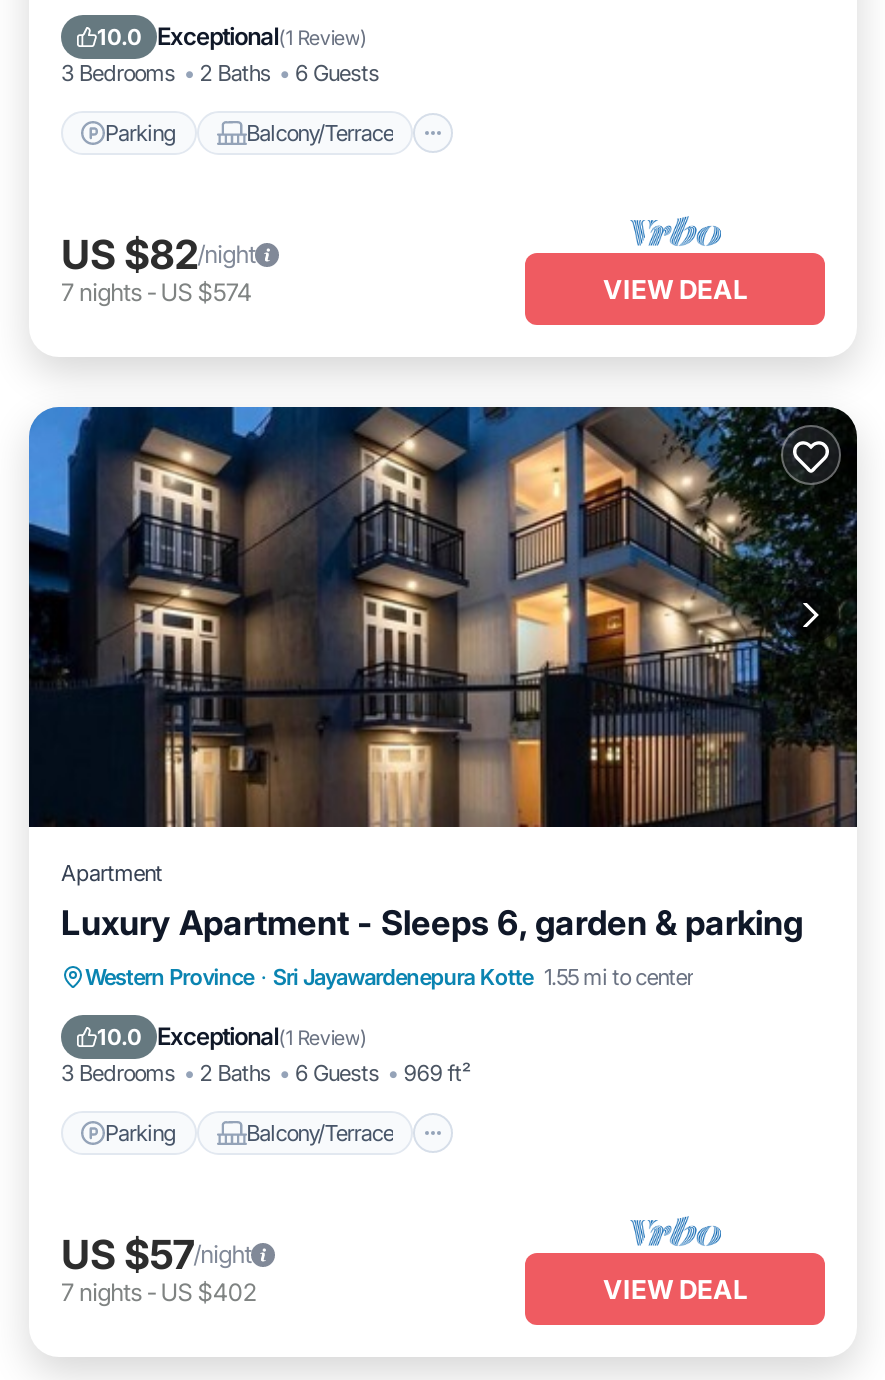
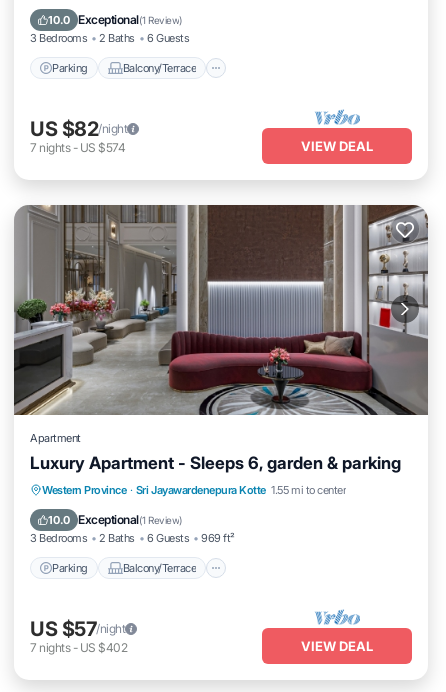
- [image]
+ [image]
